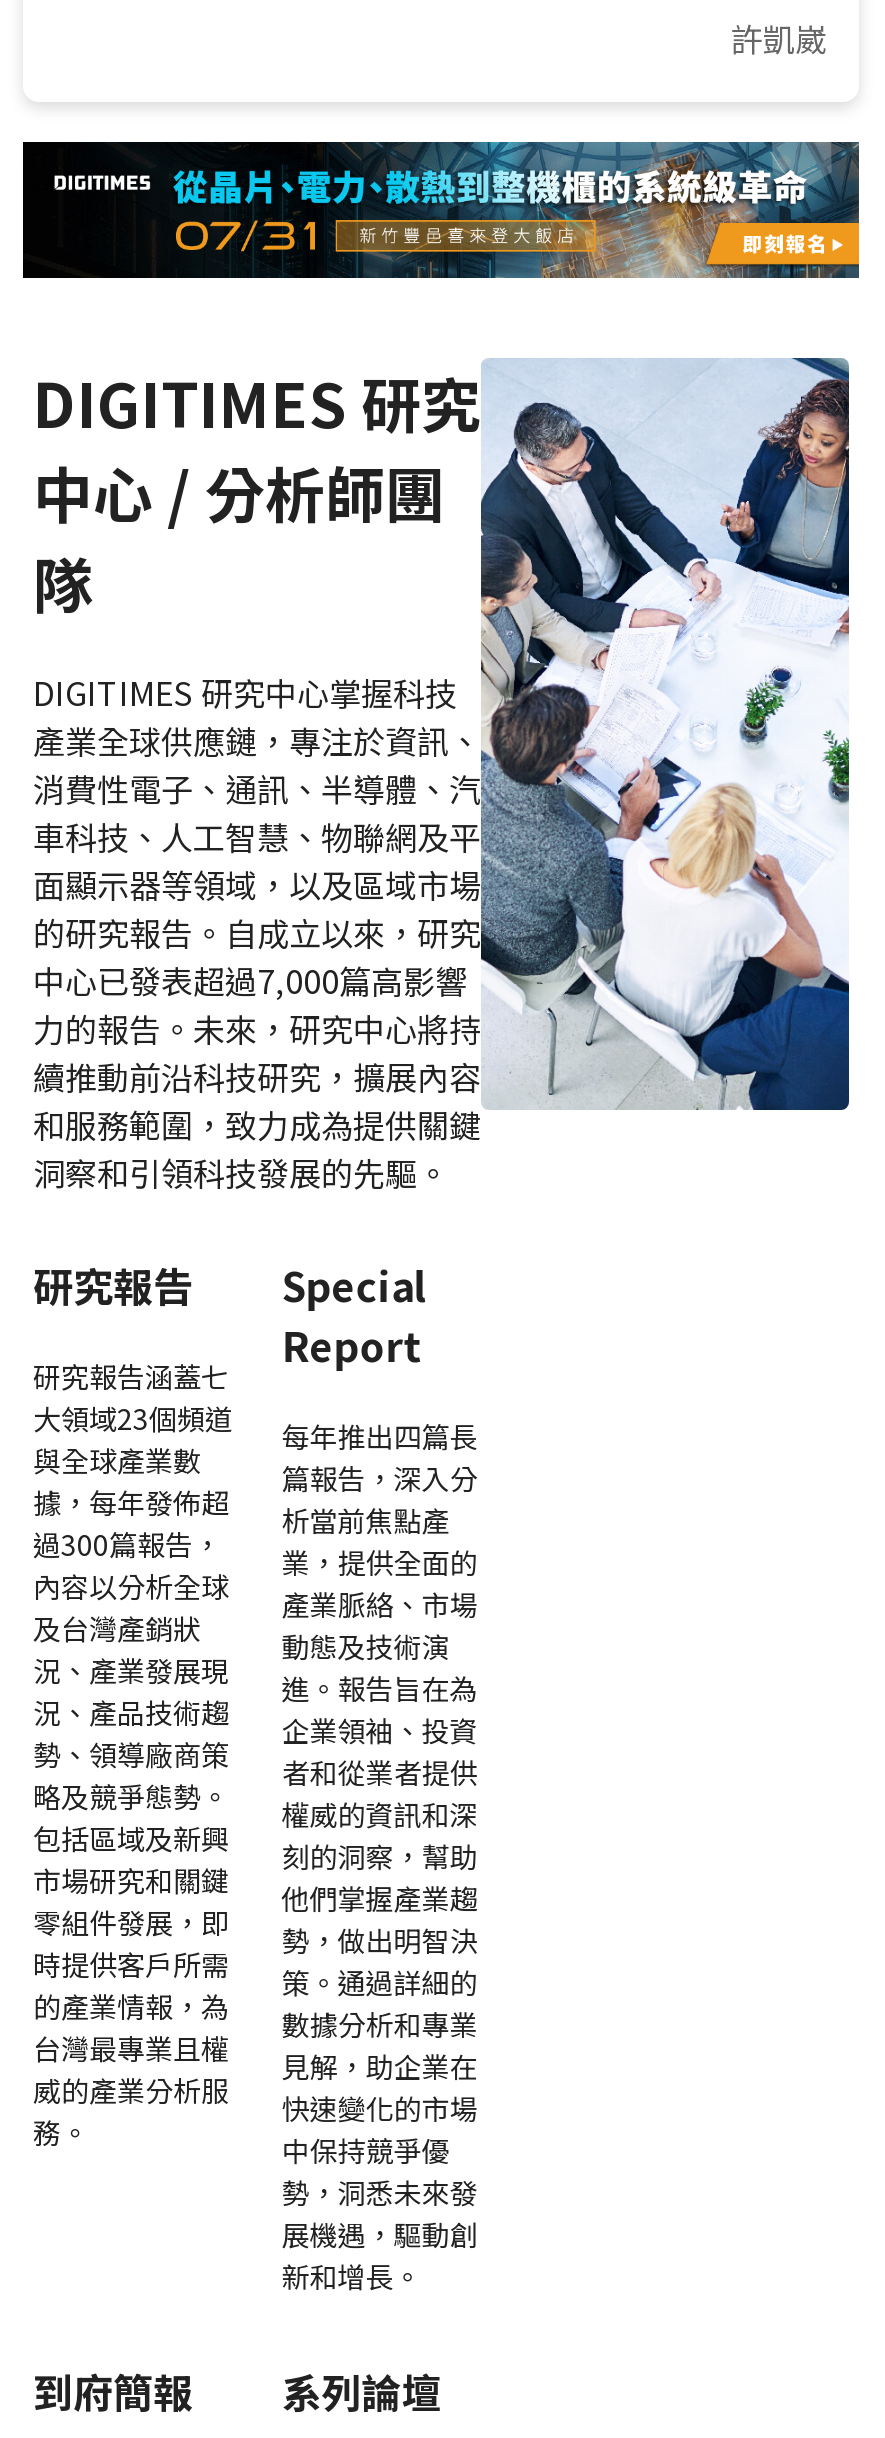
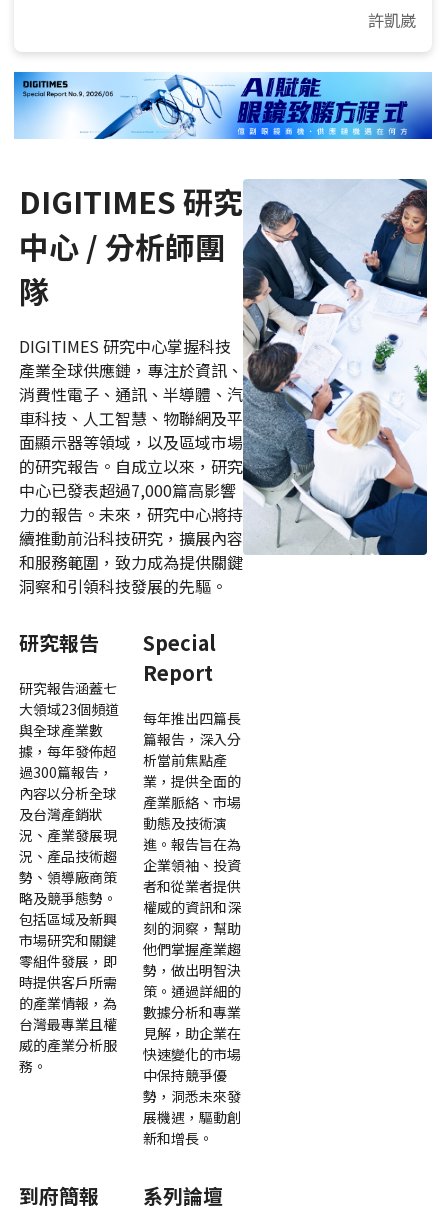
- [image]
+ [image]
